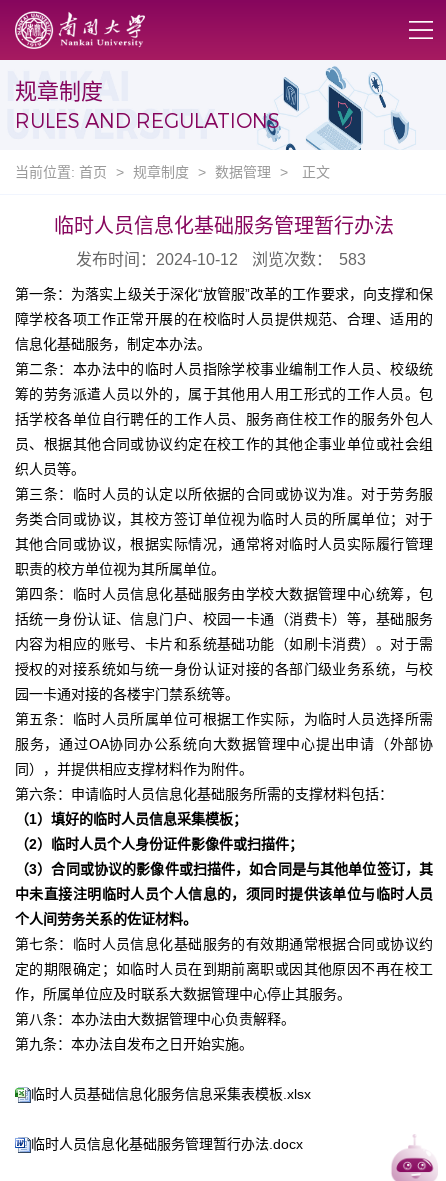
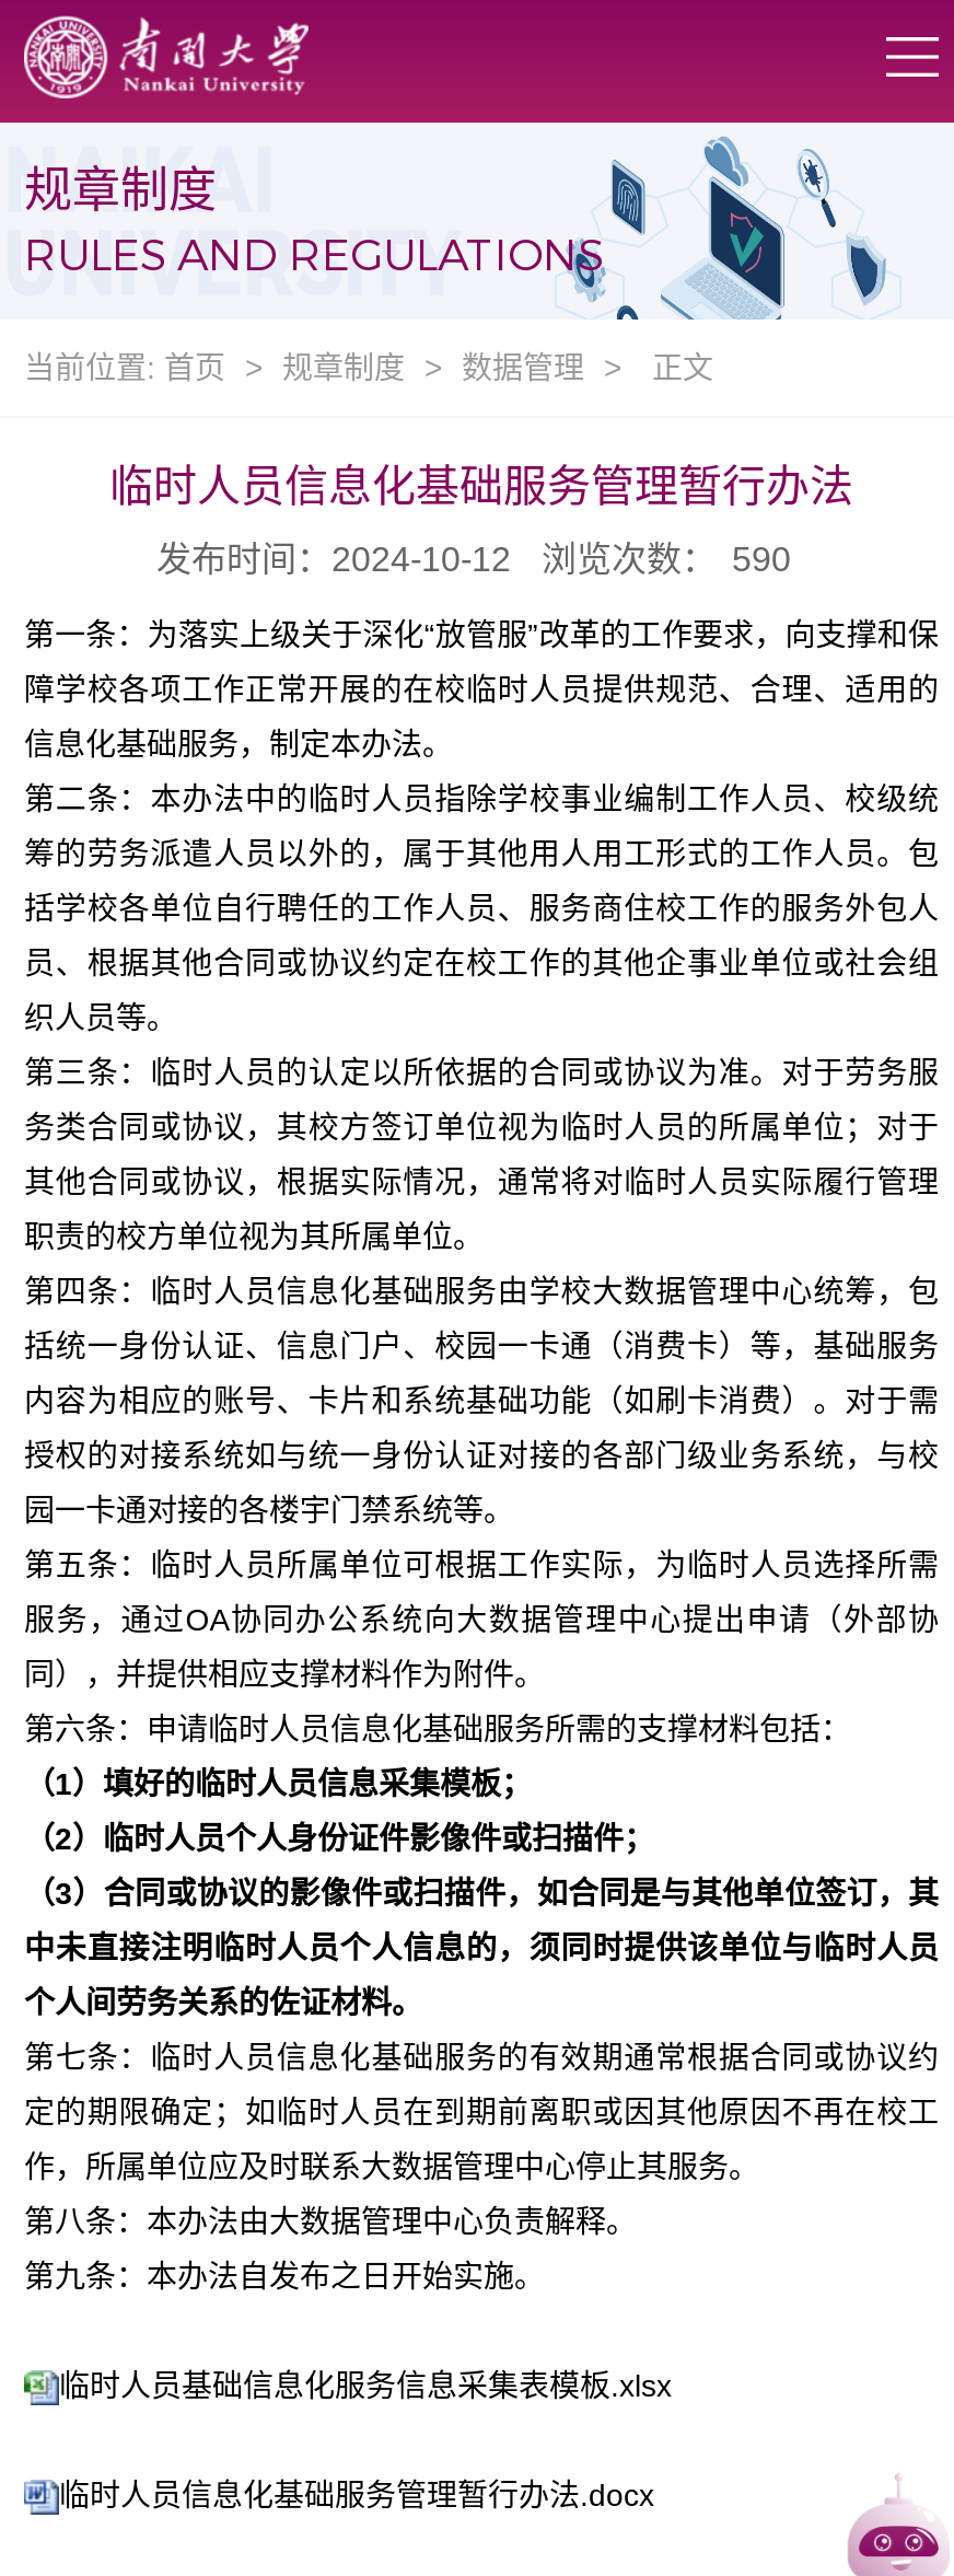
- 发布时间：2024-10-12 浏览次数： 583
+ 发布时间：2024-10-12 浏览次数： 590
